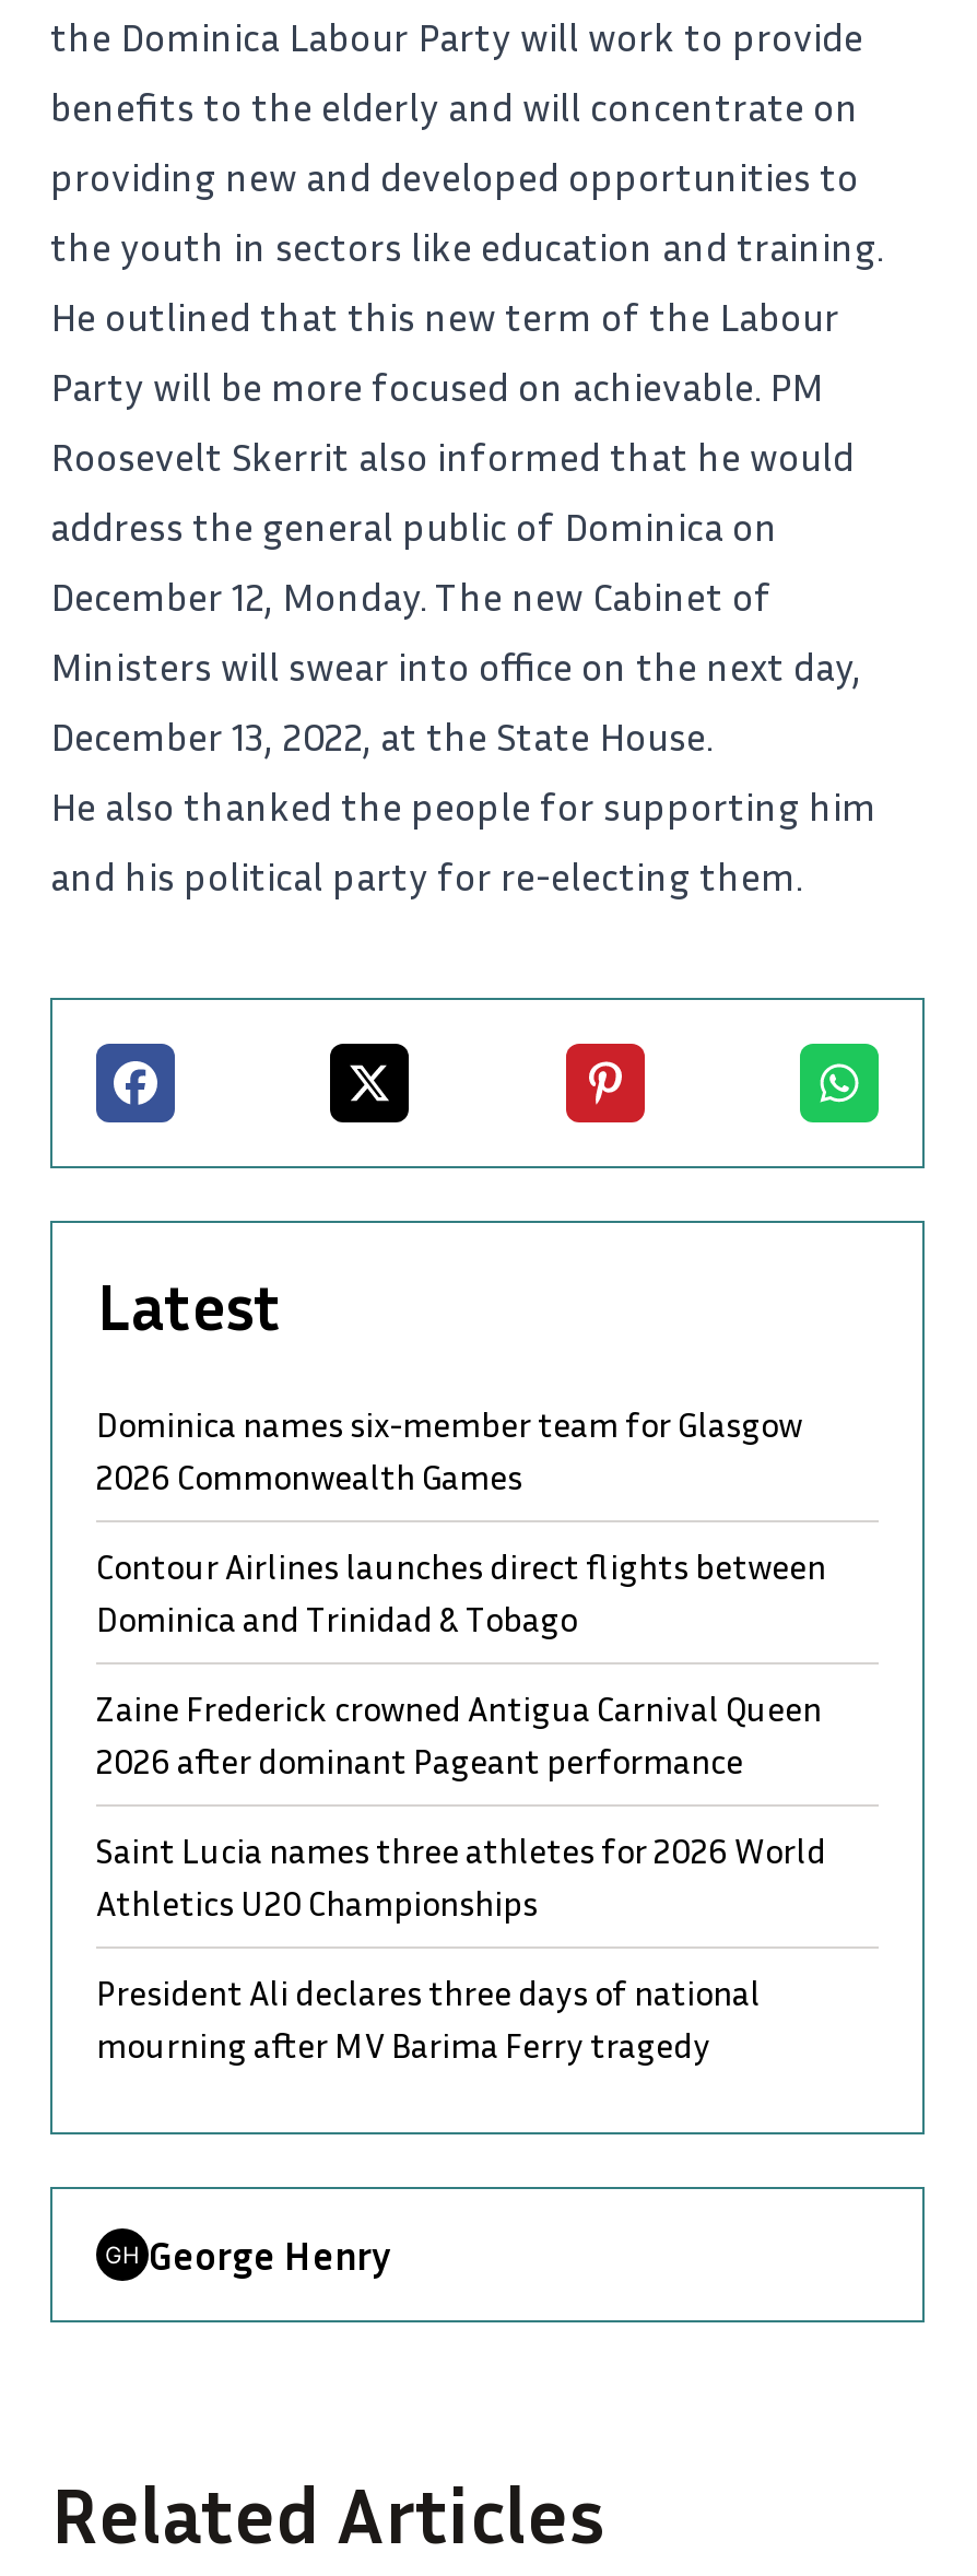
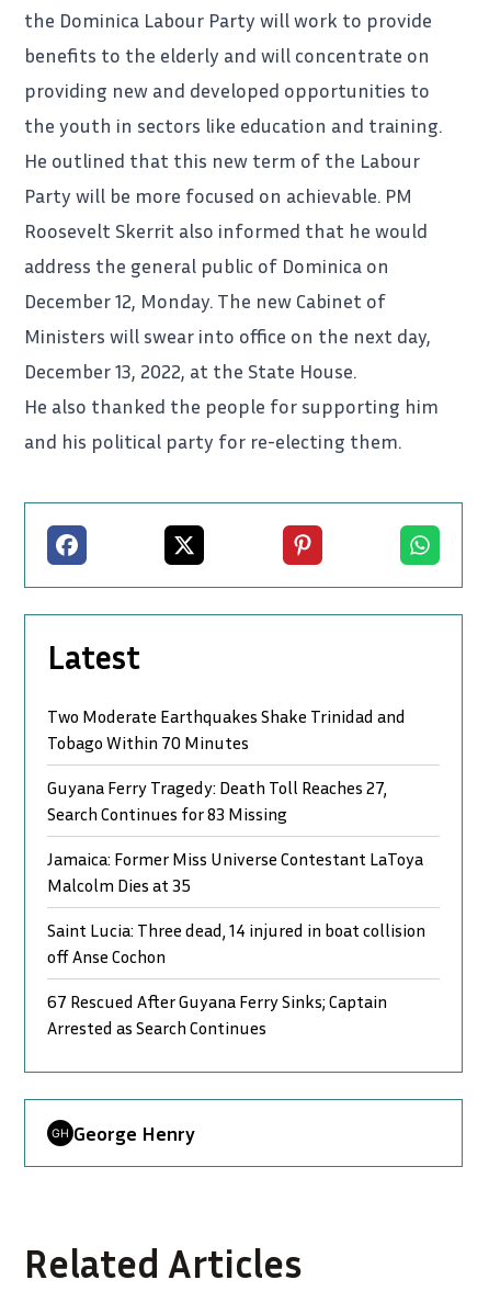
- Dominica names six-member team for Glasgow
- 2026 Commonwealth Games
+ Two Moderate Earthquakes Shake Trinidad and
+ Tobago Within 70 Minutes

- Contour Airlines launches direct flights between
- Dominica and Trinidad & Tobago
+ Guyana Ferry Tragedy: Death Toll Reaches 27,
+ Search Continues for 83 Missing

- Zaine Frederick crowned Antigua Carnival Queen
- 2026 after dominant Pageant performance
+ Jamaica: Former Miss Universe Contestant LaToya
+ Malcolm Dies at 35

- Saint Lucia names three athletes for 2026 World
- Athletics U20 Championships
+ Saint Lucia: Three dead, 14 injured in boat collision
+ off Anse Cochon

- President Ali declares three days of national
- mourning after MV Barima Ferry tragedy
+ 67 Rescued After Guyana Ferry Sinks; Captain
+ Arrested as Search Continues
